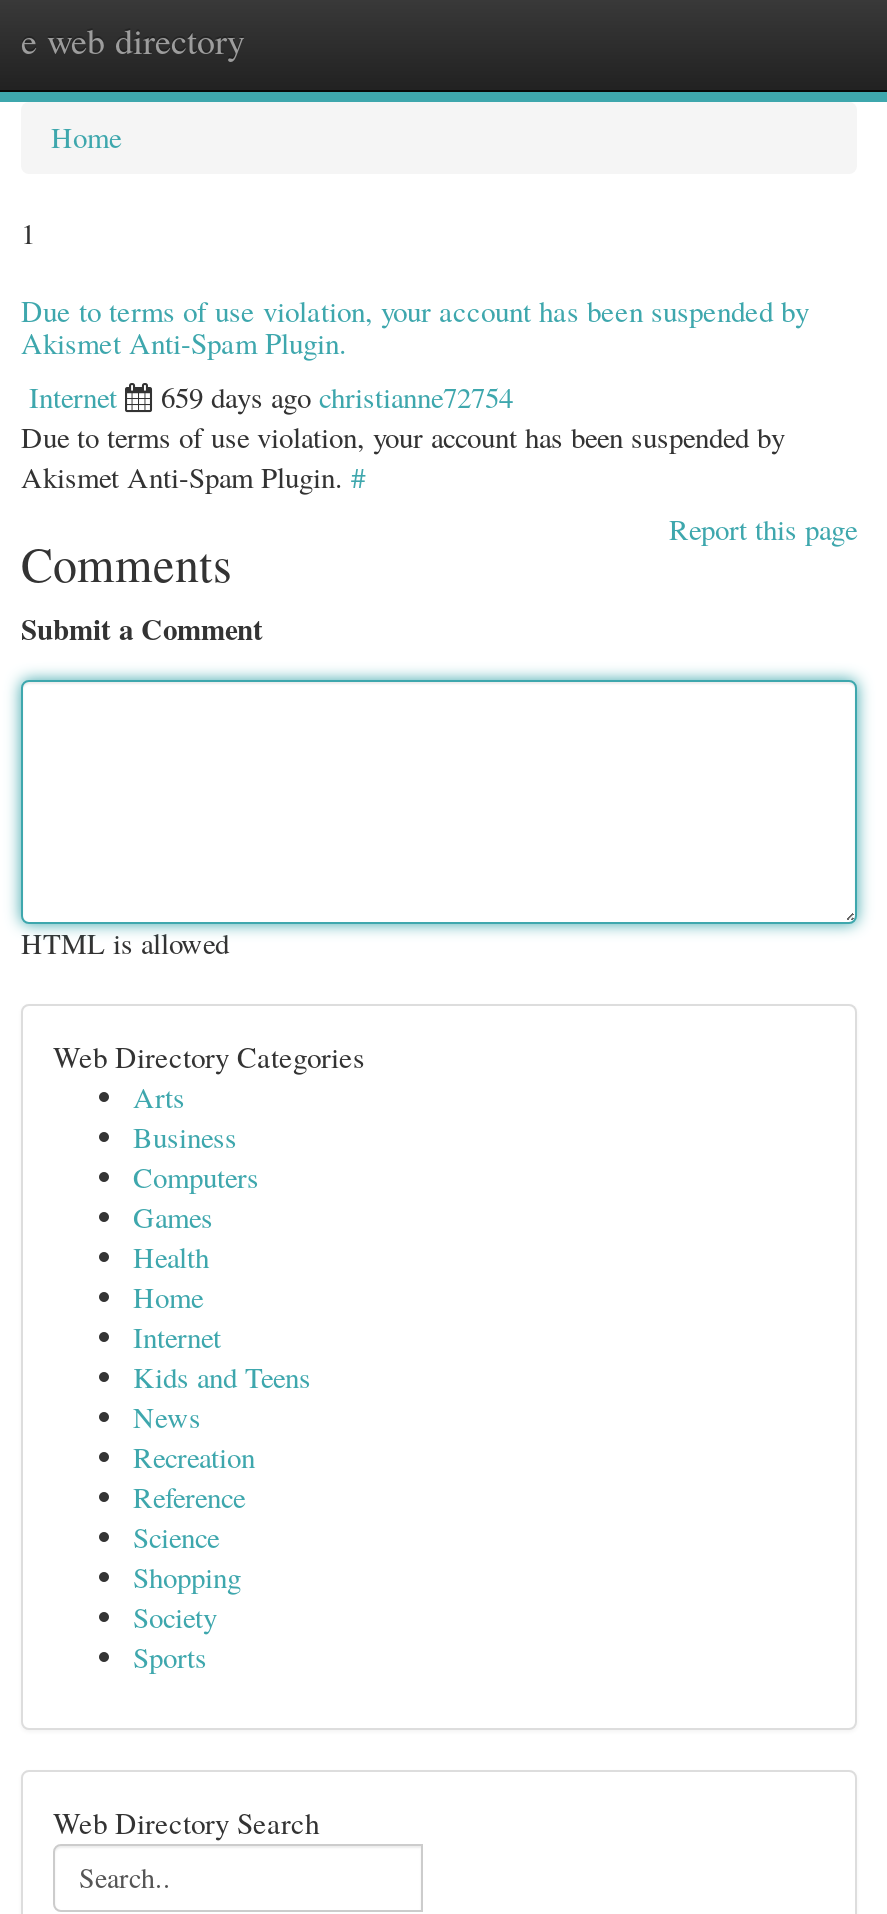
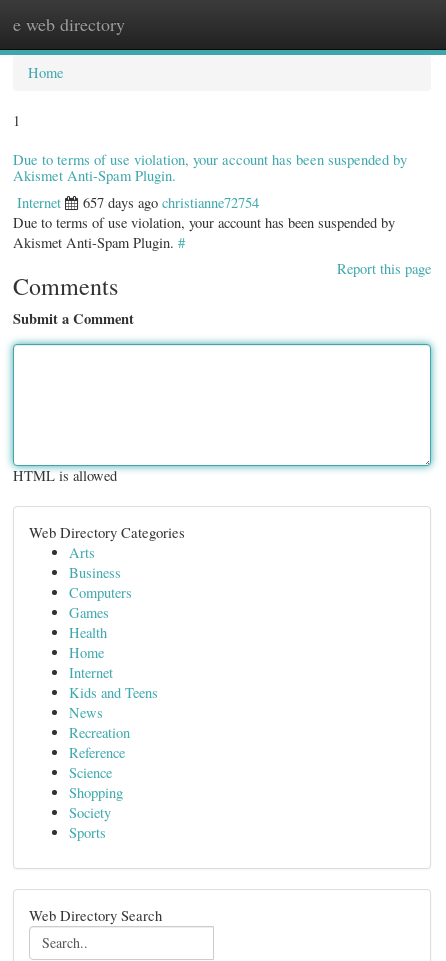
- 659 days ago christianne72754
+ 657 days ago christianne72754
